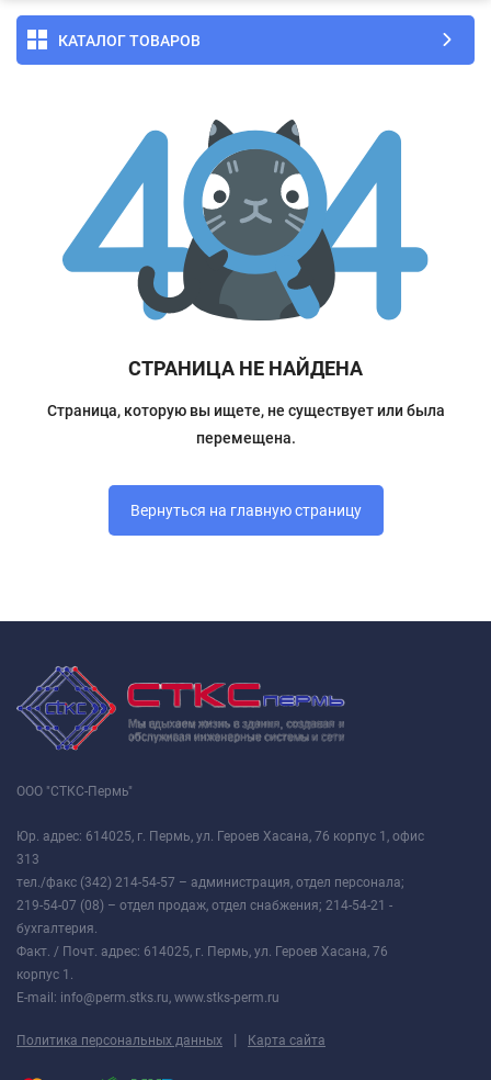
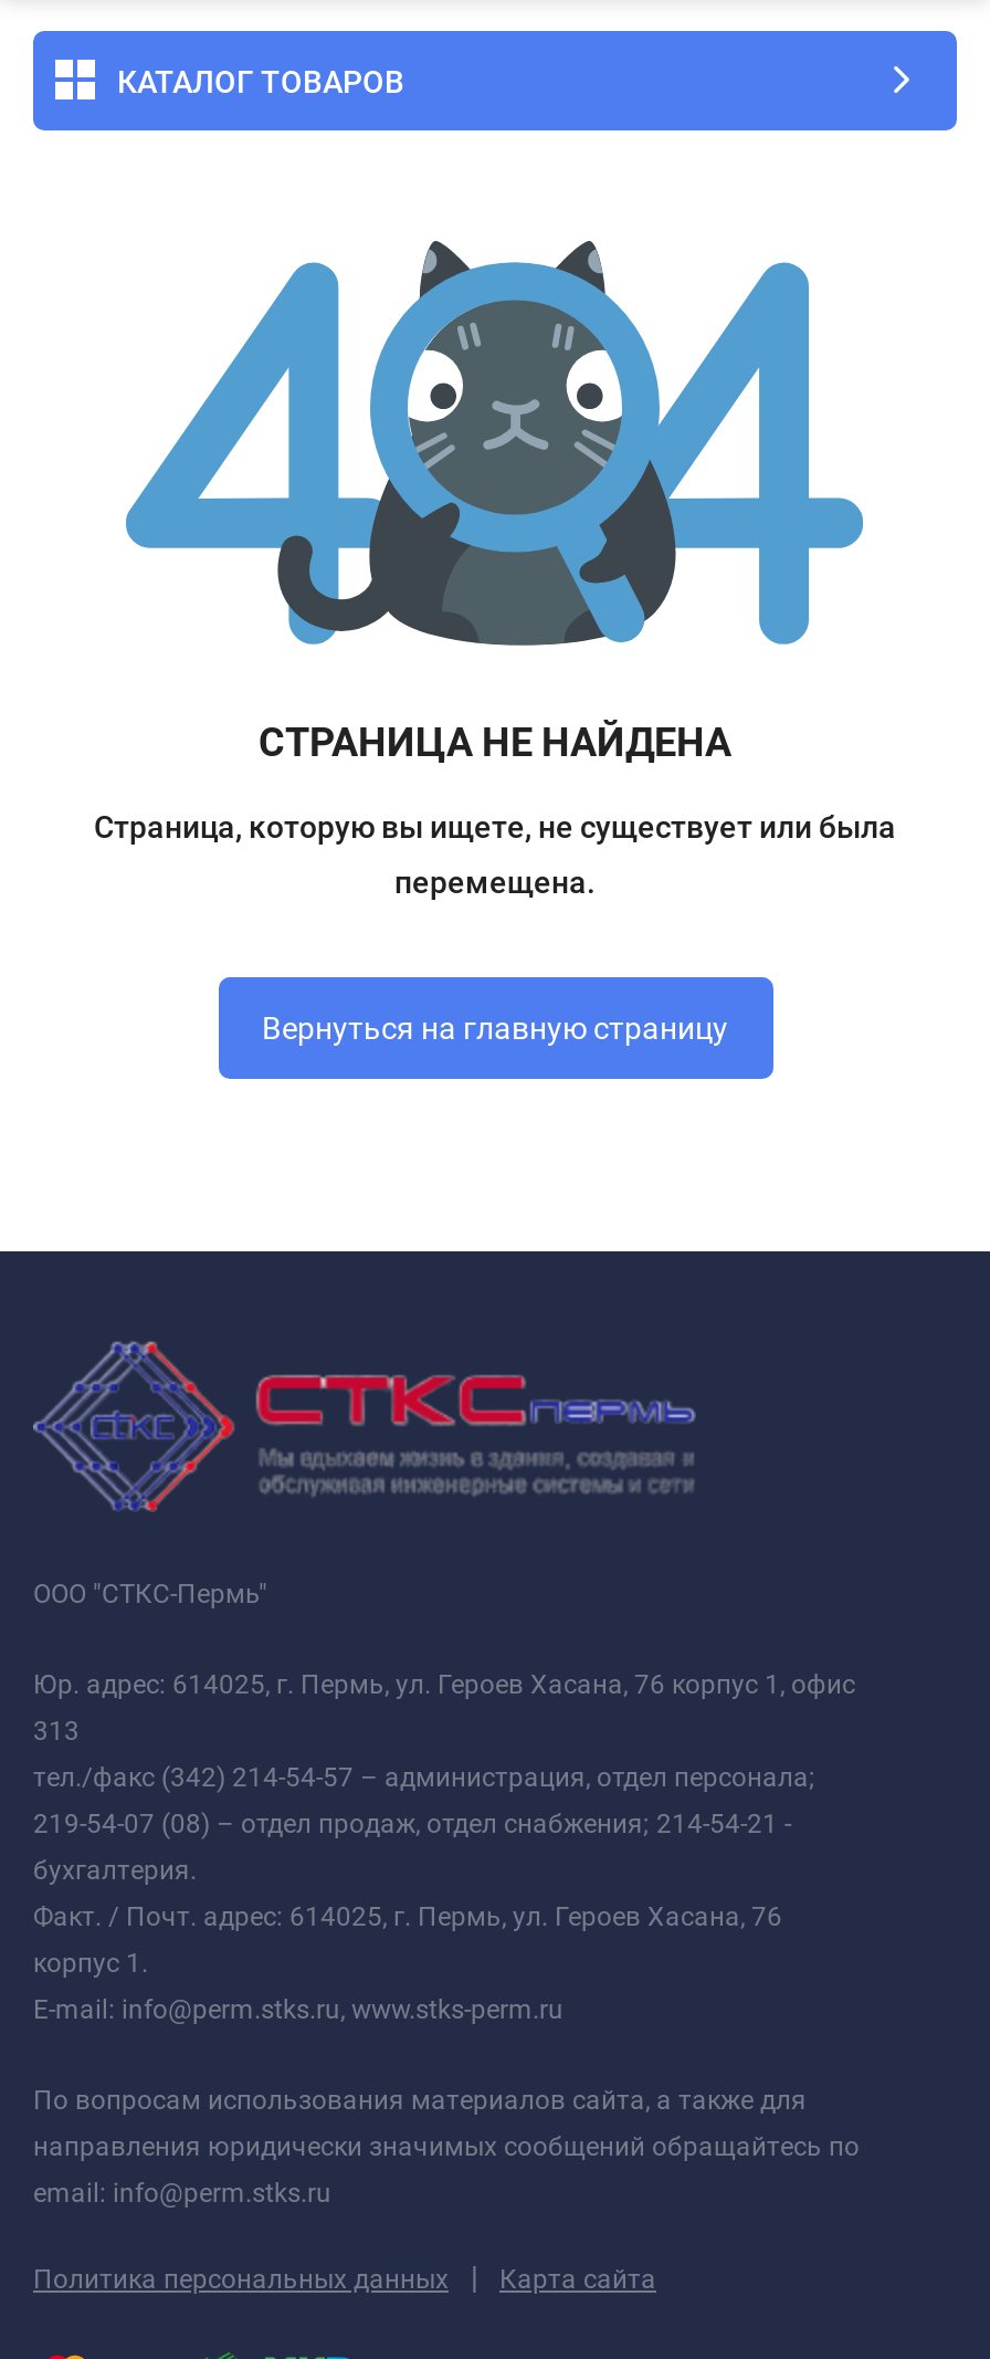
+ По вопросам использования материалов сайта, а также для
+ направления юридически значимых сообщений обращайтесь по
+ email: info@perm.stks.ru
